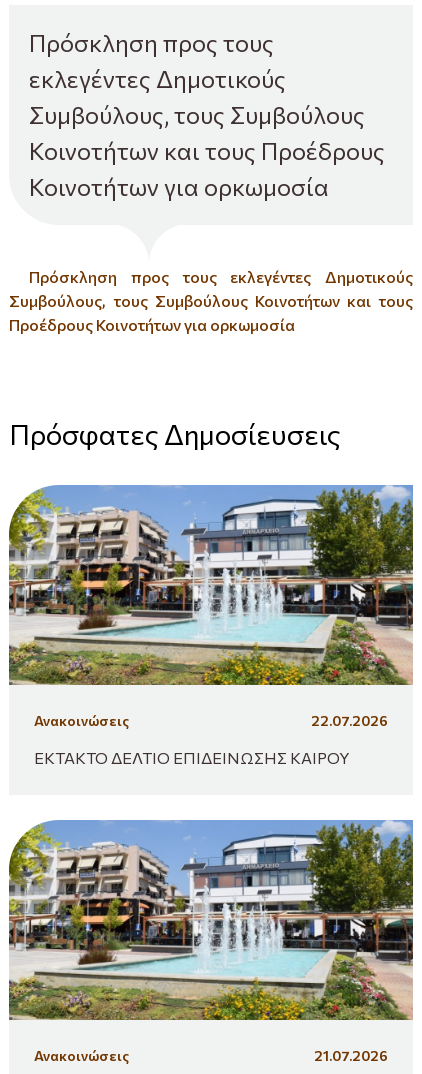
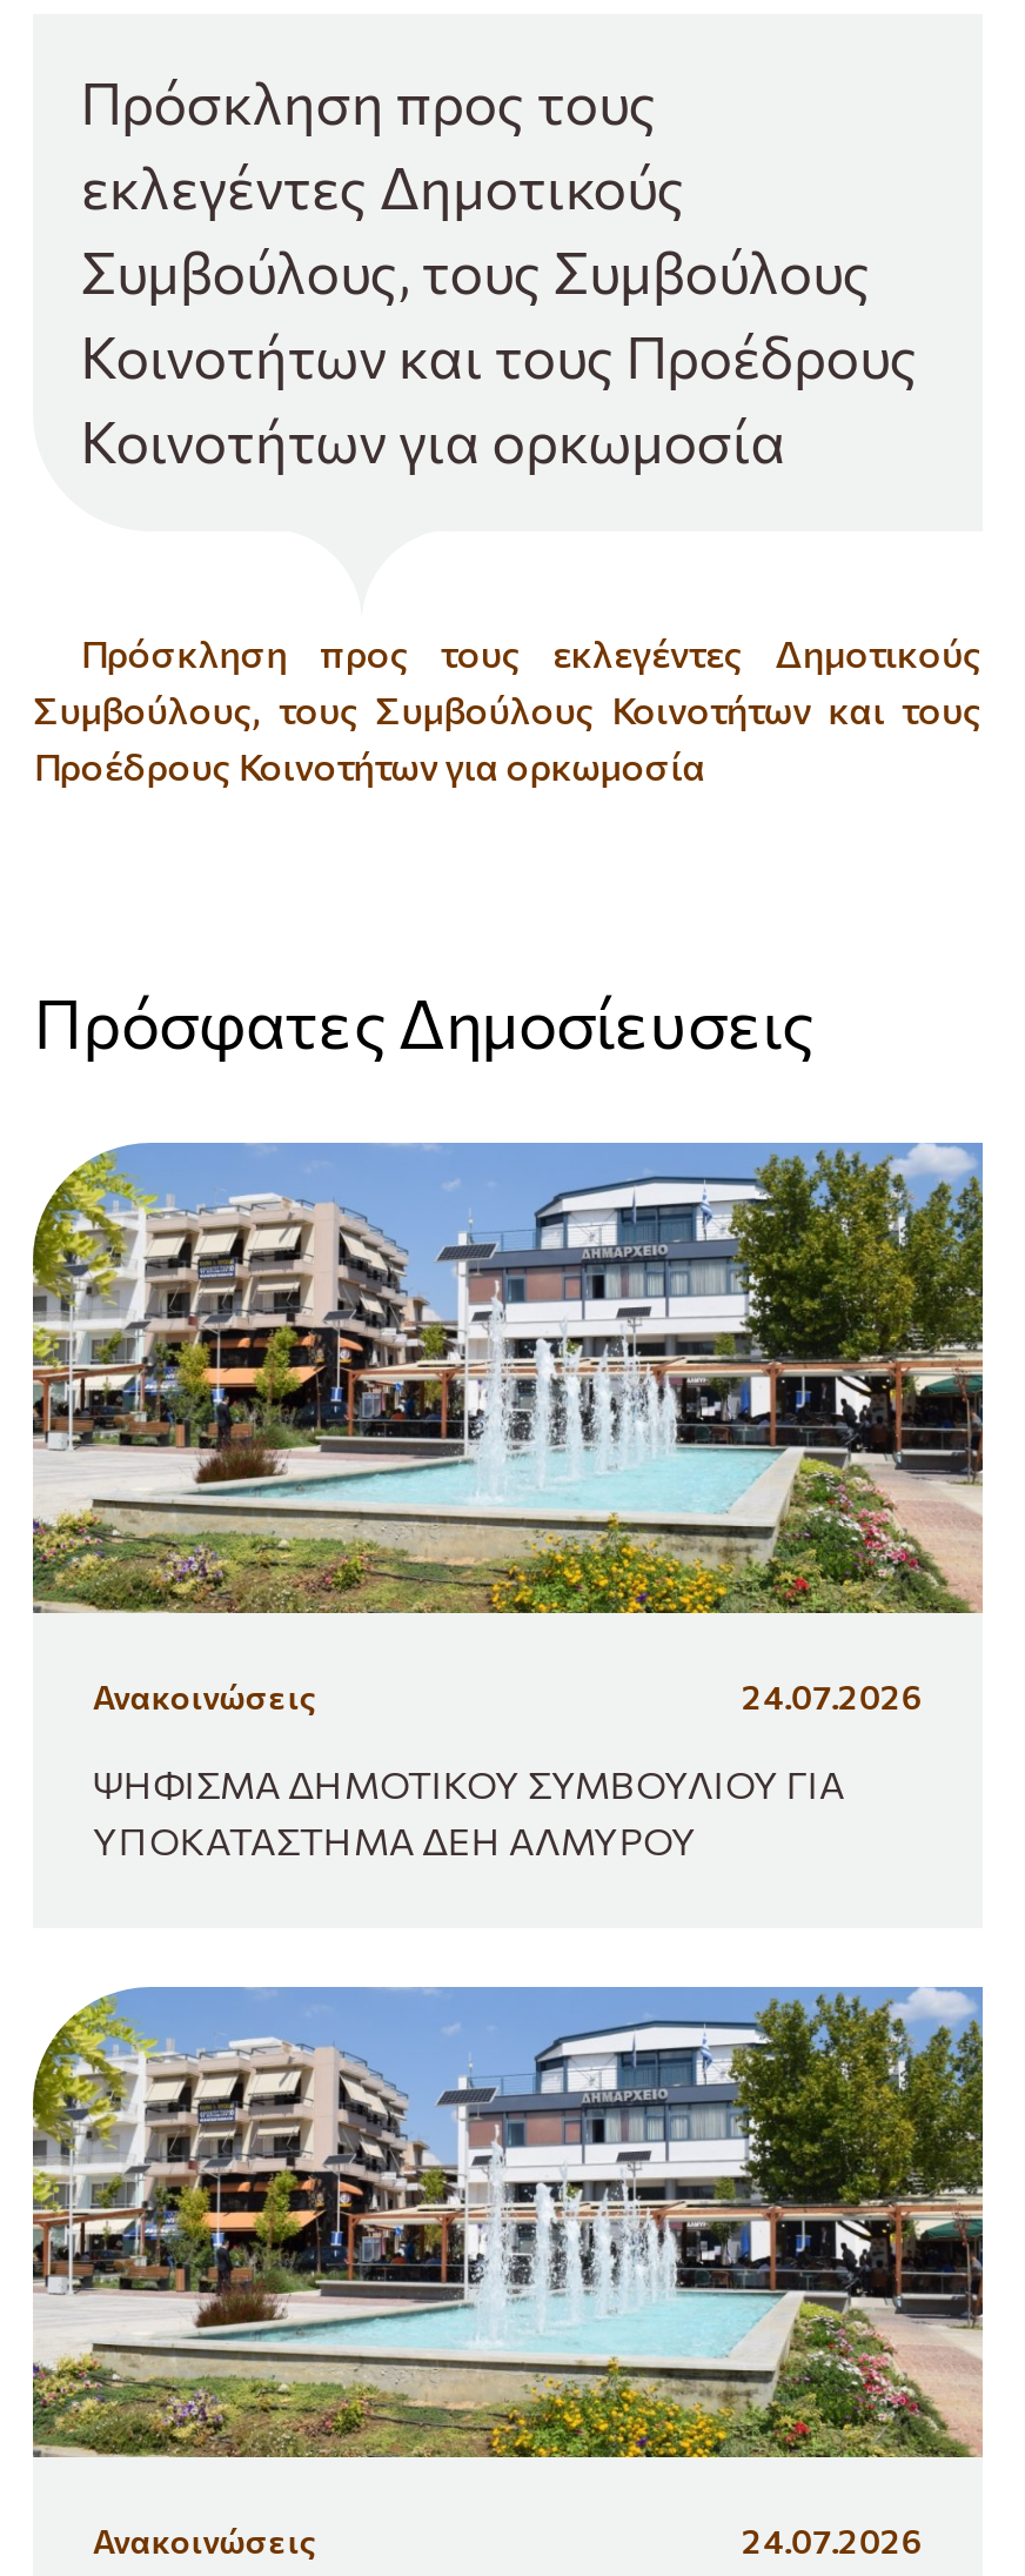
- 22.07.2026
+ 24.07.2026

- ΕΚΤΑΚΤΟ ΔΕΛΤΙΟ ΕΠΙΔΕΙΝΩΣΗΣ ΚΑΙΡΟΥ
+ ΨΗΦΙΣΜΑ ΔΗΜΟΤΙΚΟΥ ΣΥΜΒΟΥΛΙΟΥ ΓΙΑ
+ ΥΠΟΚΑΤΑΣΤΗΜΑ ΔΕΗ ΑΛΜΥΡΟΥ

- 21.07.2026
+ 24.07.2026
